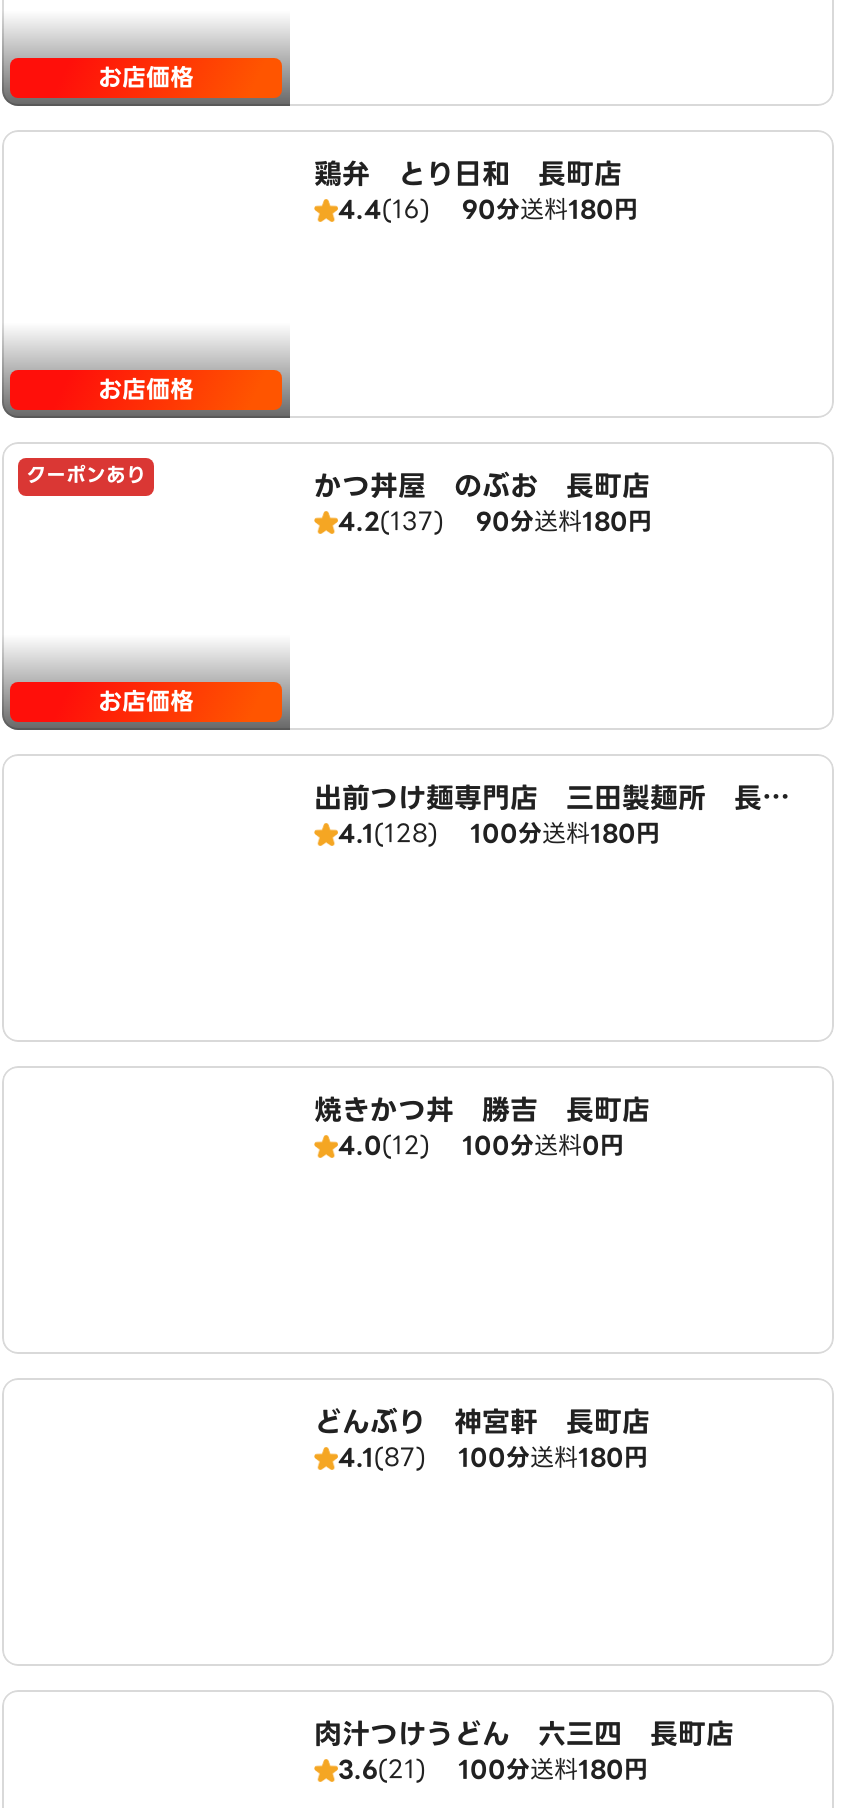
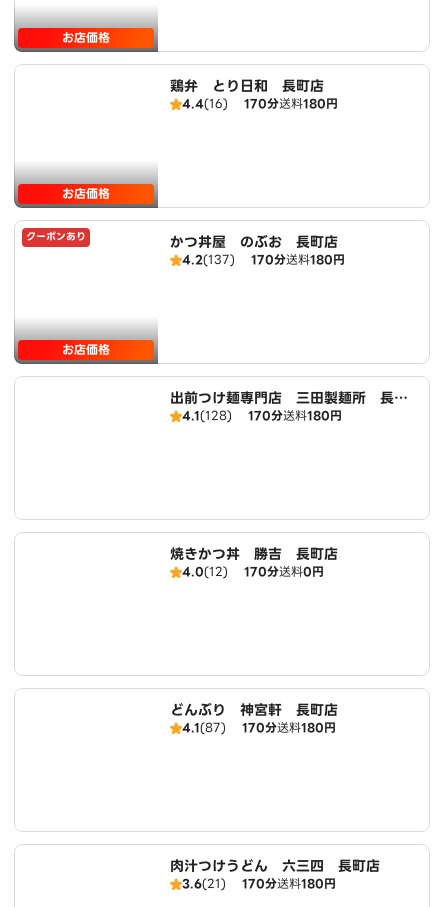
- 4.4(16) 90分送料180円
+ 4.4(16) 170分送料180円

- 4.2(137) 90分送料180円
+ 4.2(137) 170分送料180円

- 店4.1(128) 100分送料180円
+ 店4.1(128) 170分送料180円

- 4.0(12) 100分送料0円
+ 4.0(12) 170分送料0円

- 4.1(87) 100分送料180円
+ 4.1(87) 170分送料180円

- 3.6(21) 100分送料180円
+ 3.6(21) 170分送料180円
